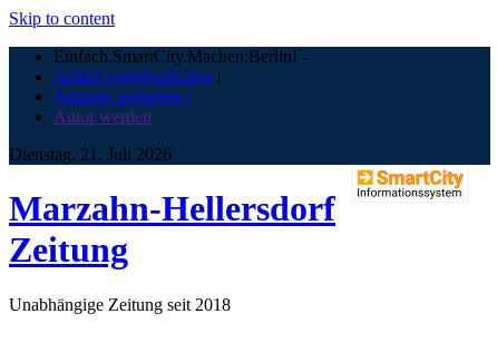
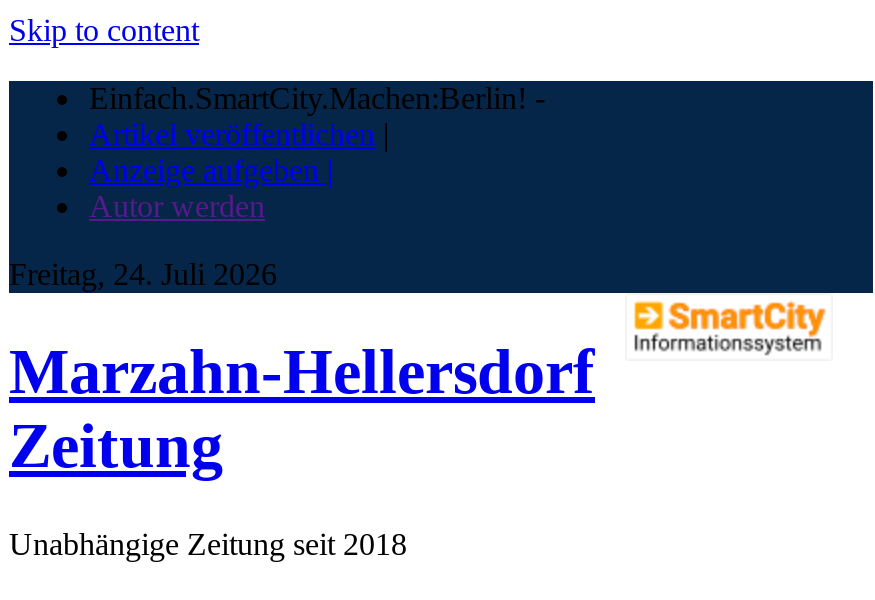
- Dienstag, 21. Juli 2026
+ Freitag, 24. Juli 2026
